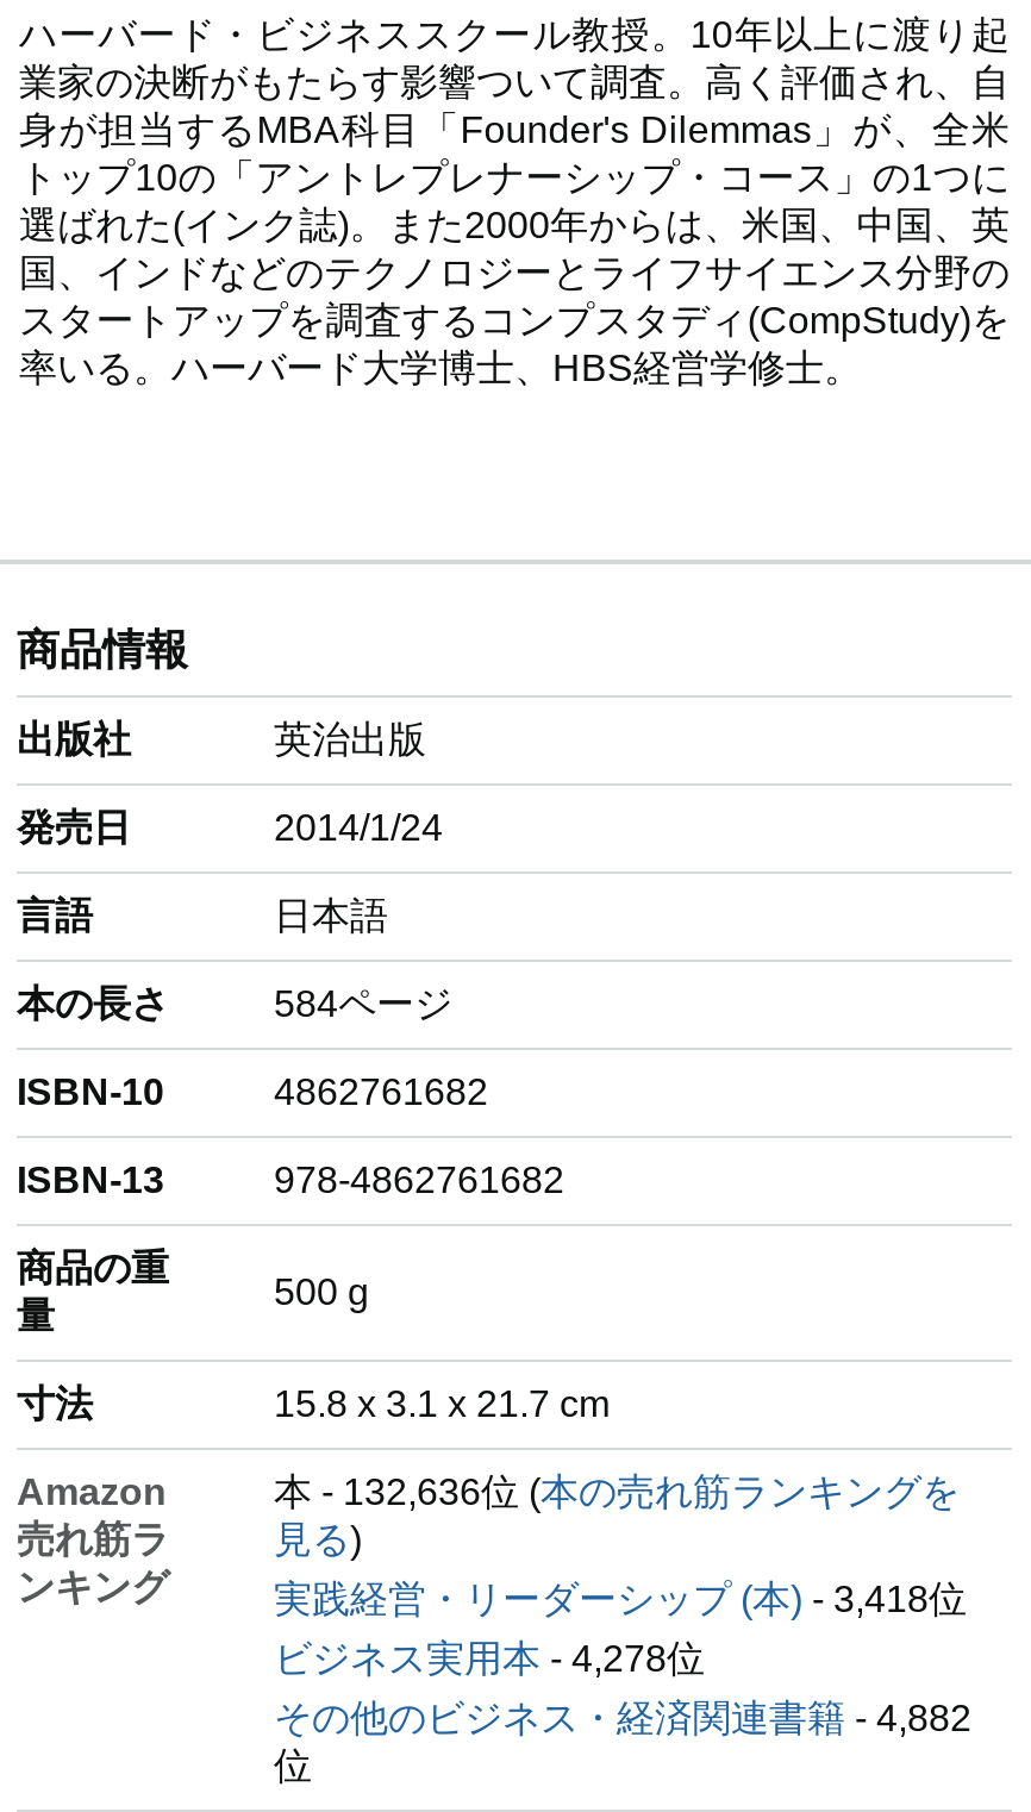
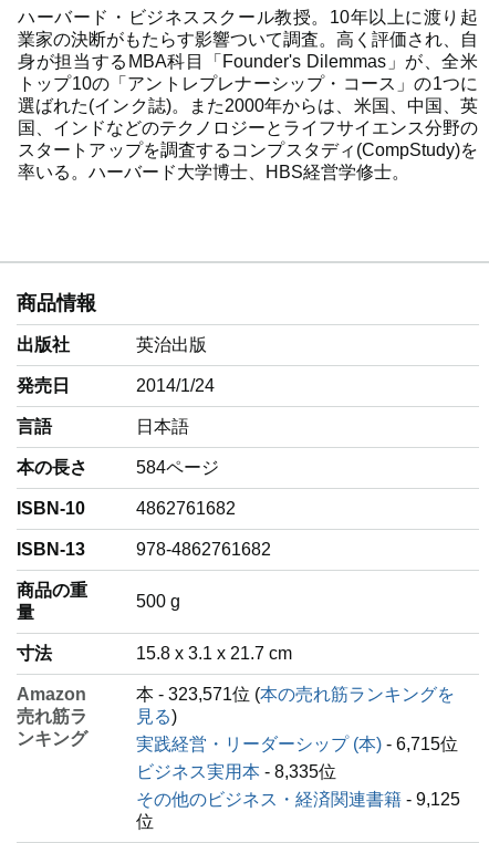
- 本 - 132,636位 (本の売れ筋ランキングを
+ 本 - 323,571位 (本の売れ筋ランキングを

- 実践経営・リーダーシップ (本) - 3,418位
+ 実践経営・リーダーシップ (本) - 6,715位

- ビジネス実用本- 4,278位
+ ビジネス実用本- 8,335位

- その他のビジネス・経済関連書籍- 4,882
+ その他のビジネス・経済関連書籍- 9,125
